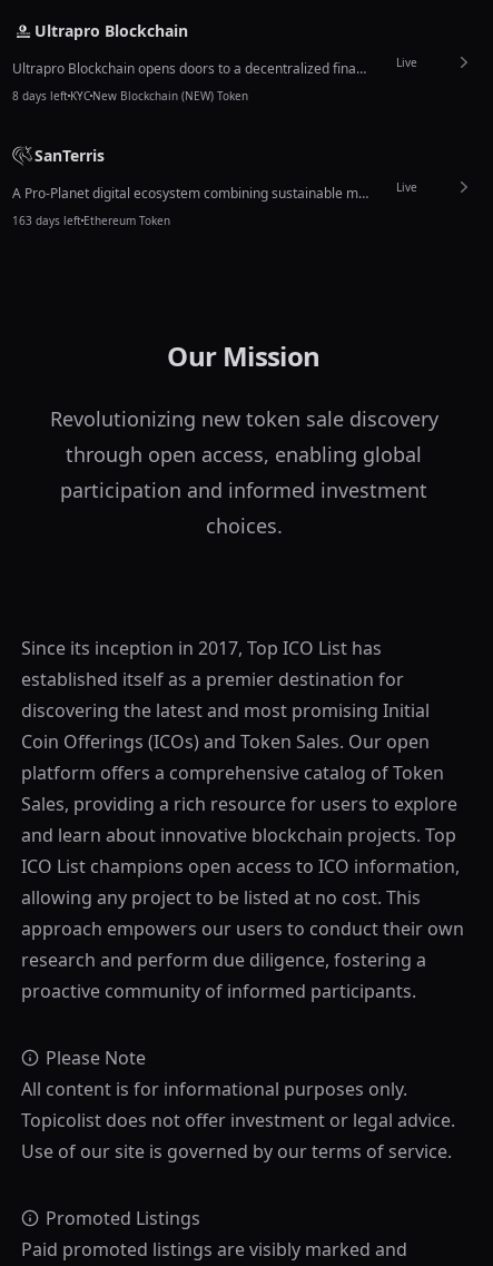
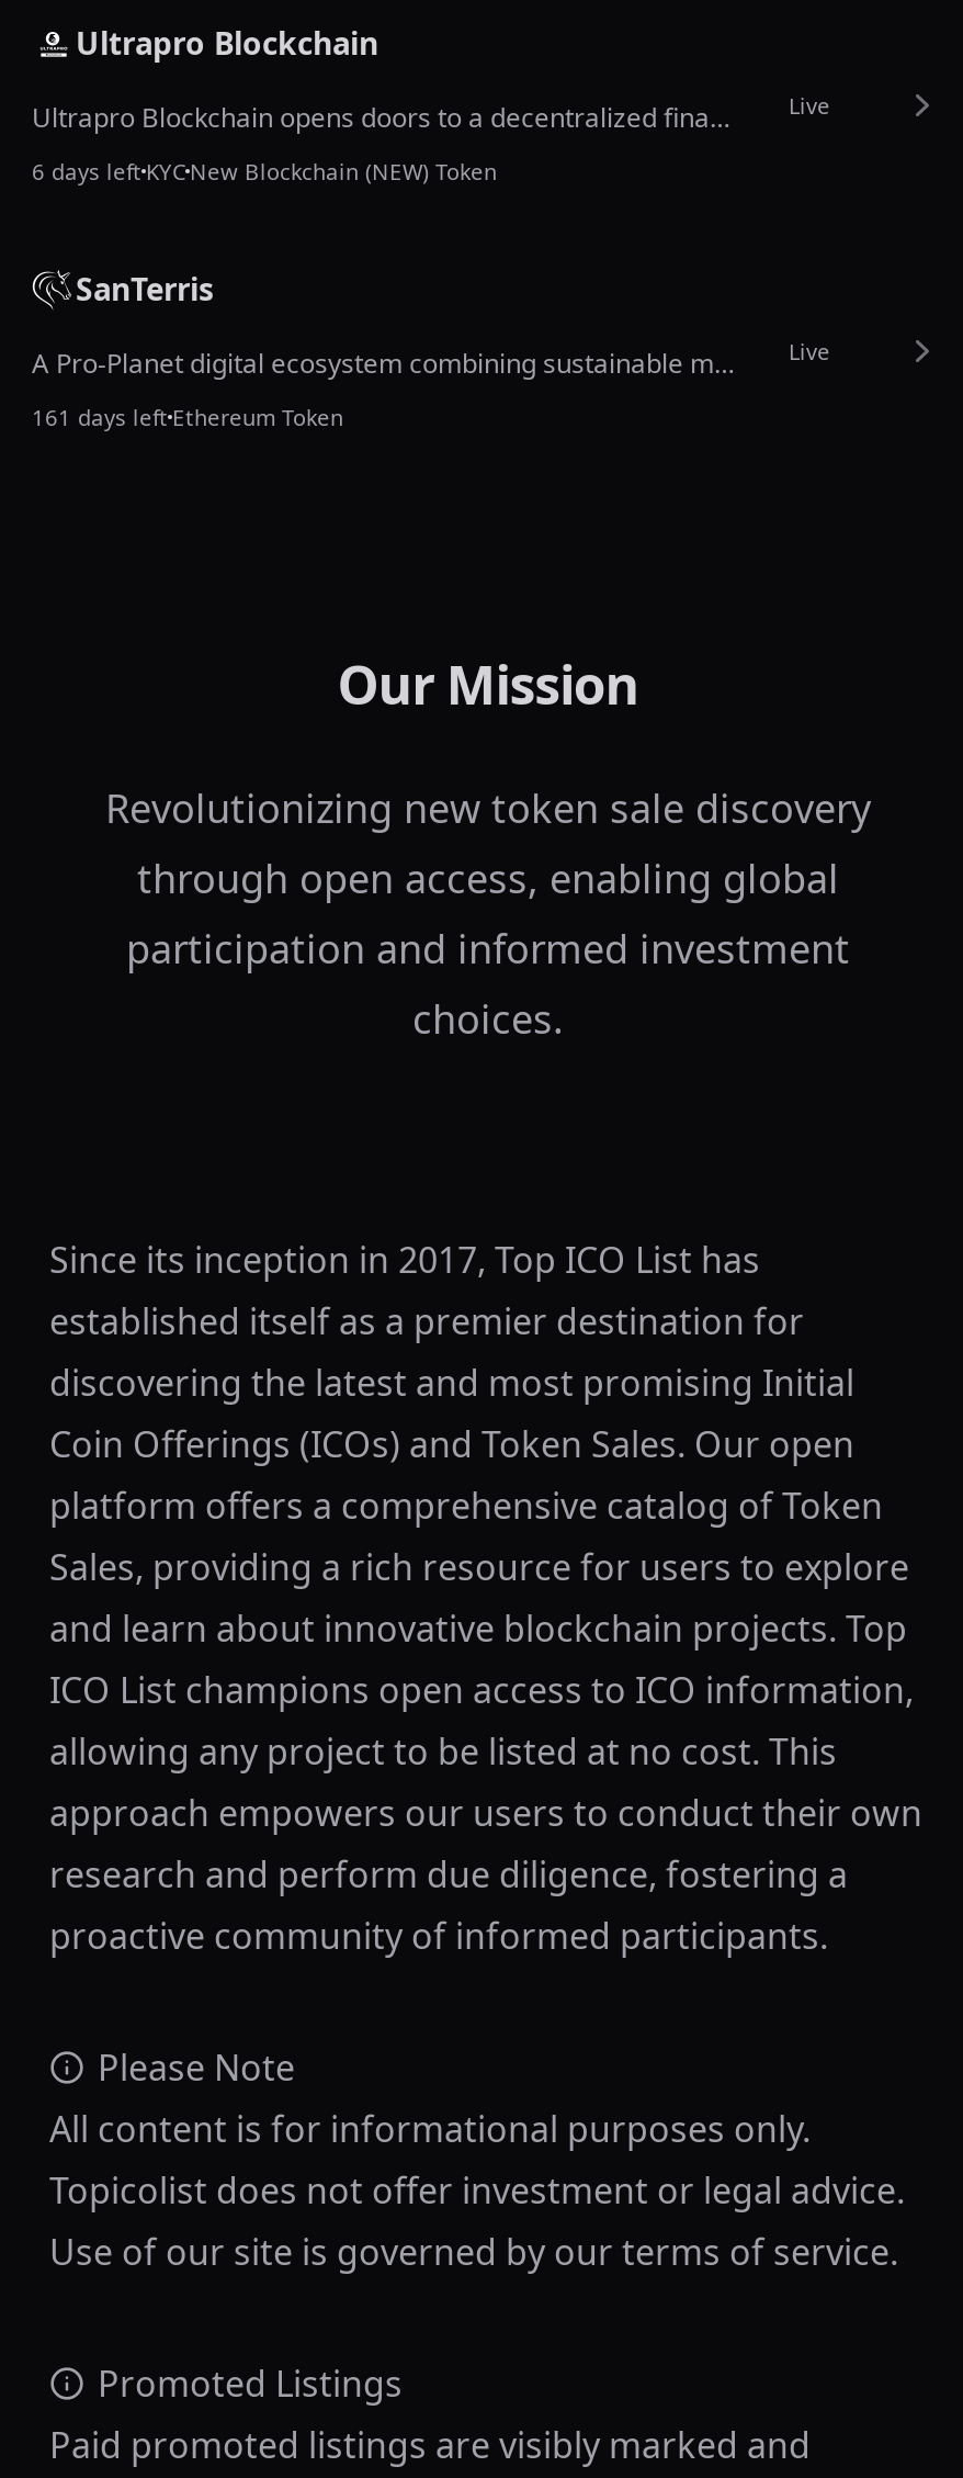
- 8 days left KYC New Blockchain (NEW) Token
+ 6 days left KYC New Blockchain (NEW) Token

- 163 days left Ethereum Token
+ 161 days left Ethereum Token
